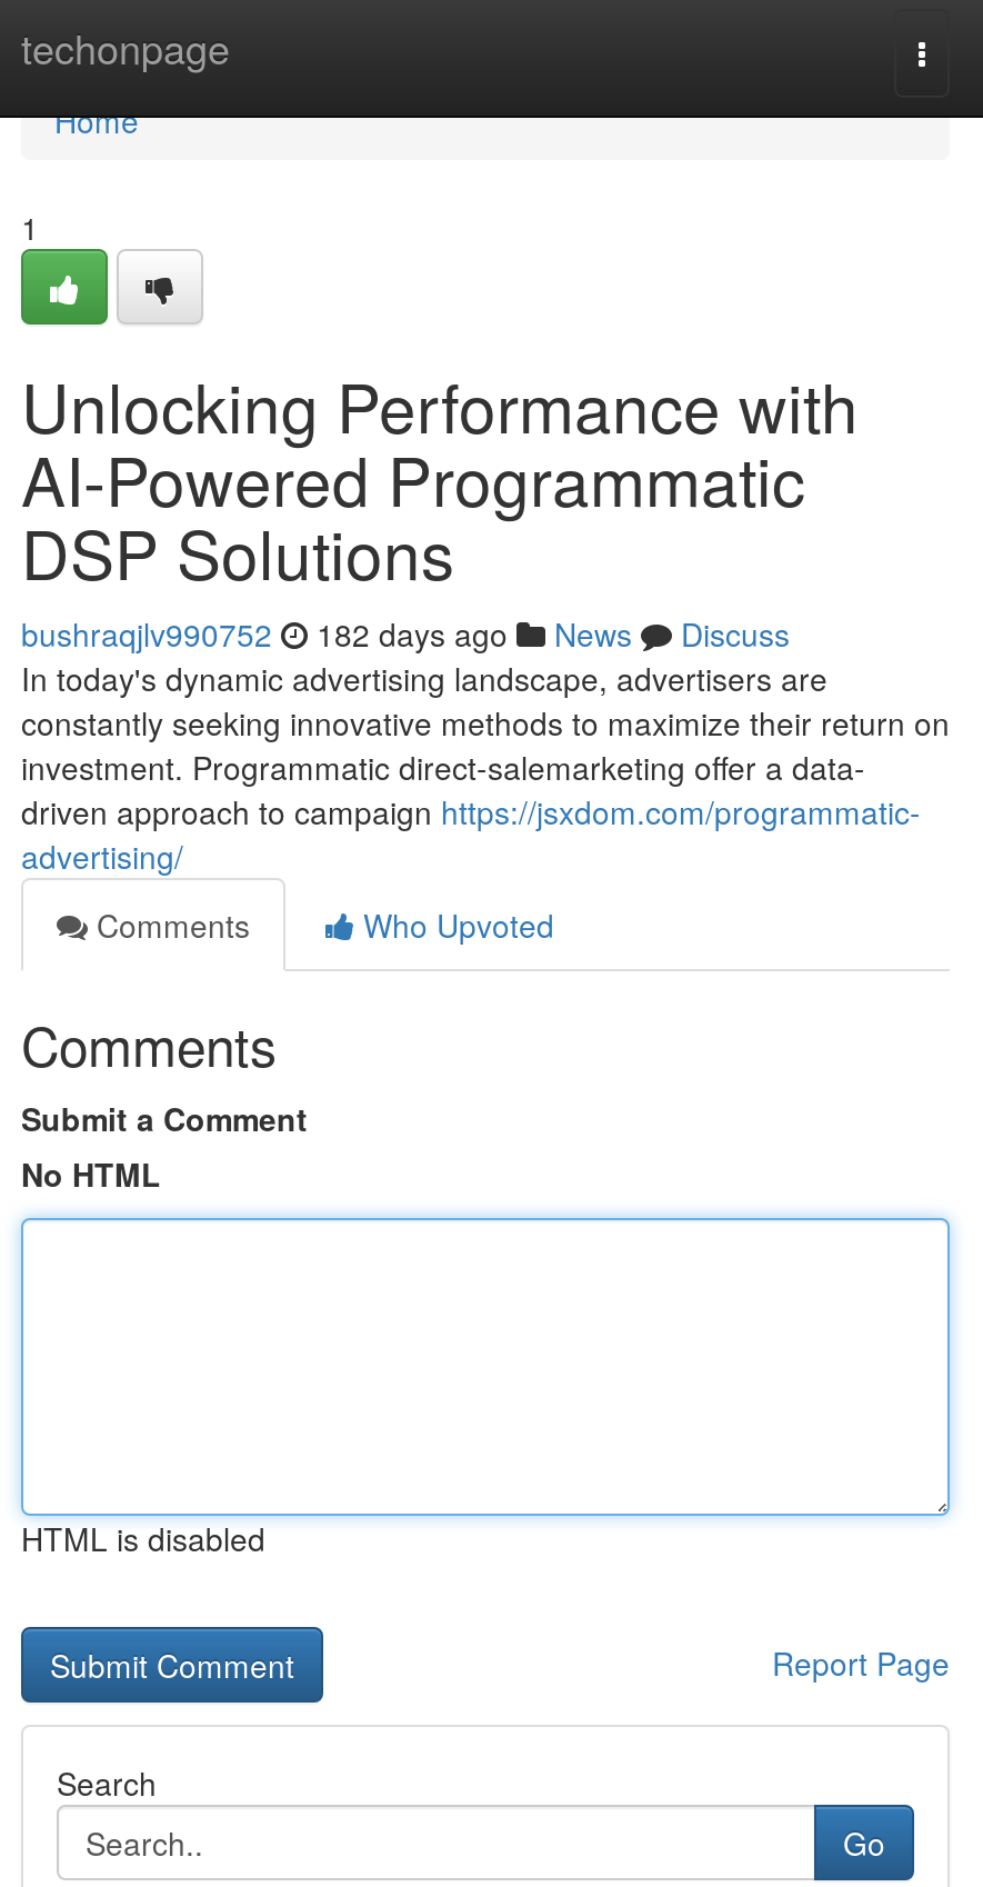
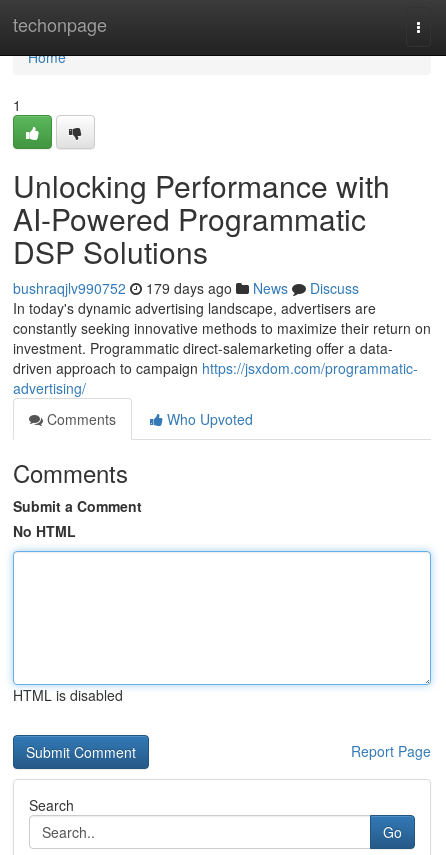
- bushraqjlv990752 182 days ago News Discuss
+ bushraqjlv990752 179 days ago News Discuss
